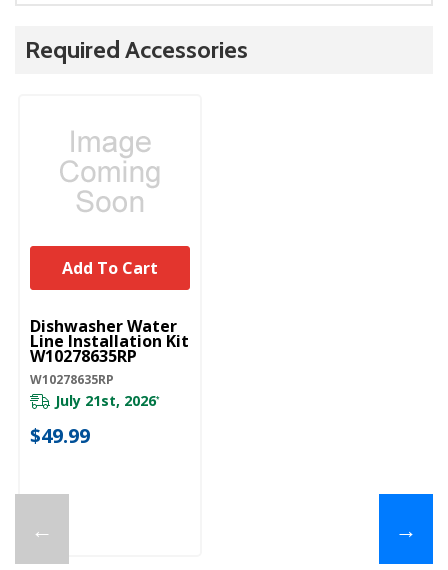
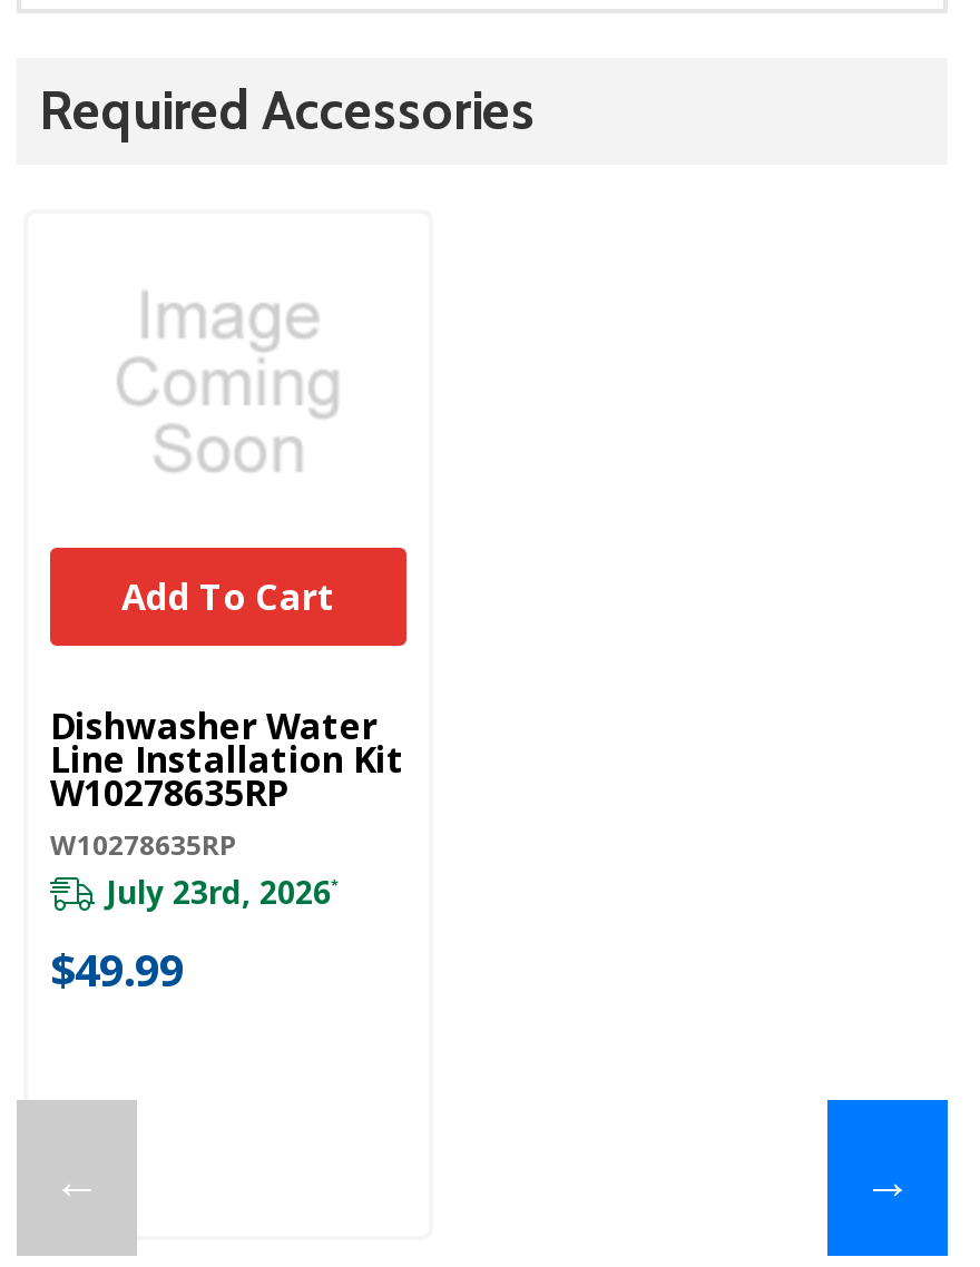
- July 21st, 2026*
+ July 23rd, 2026*
